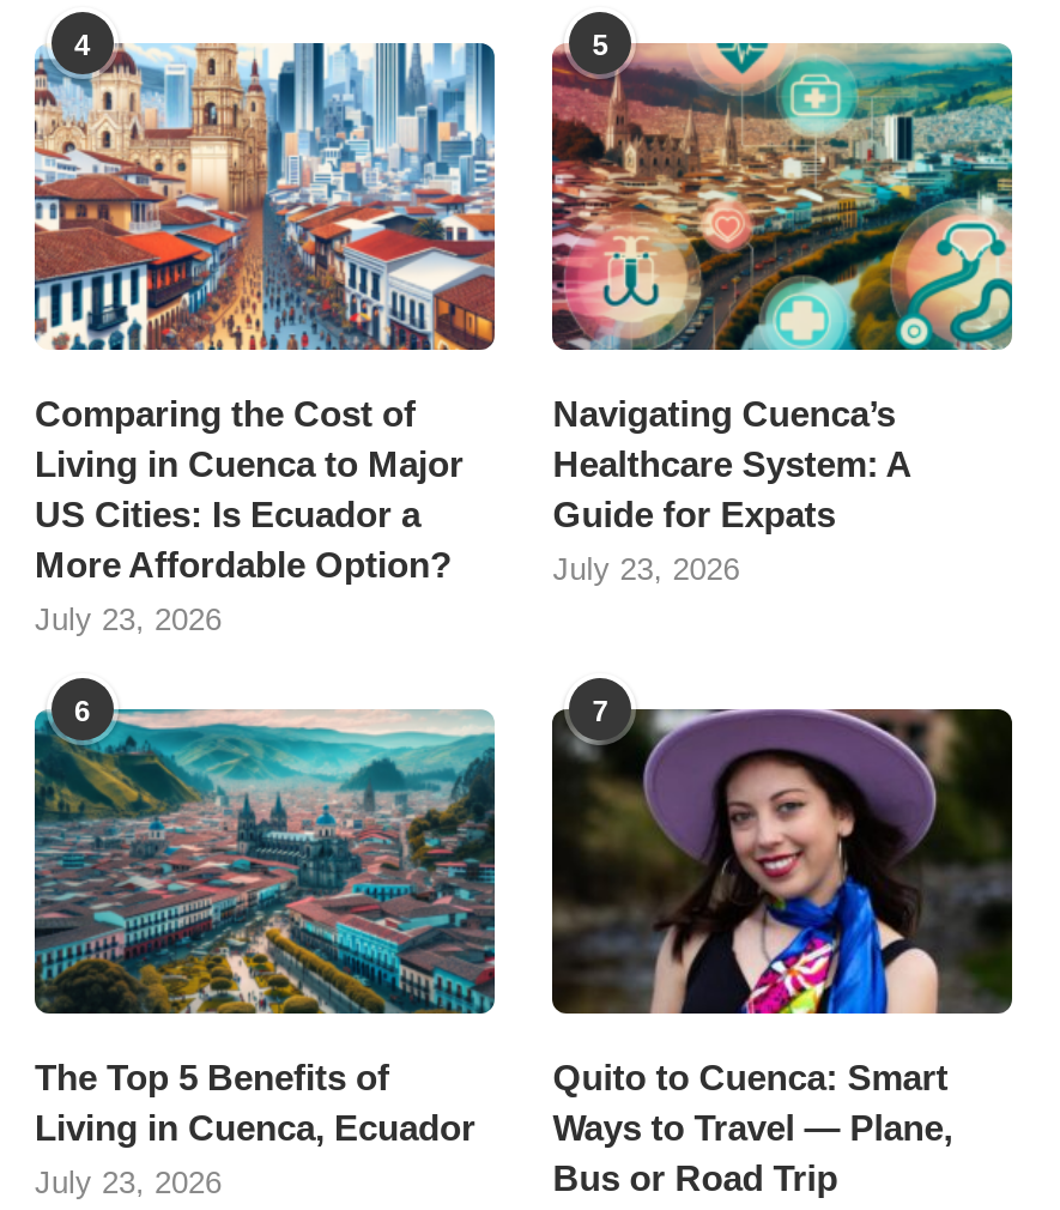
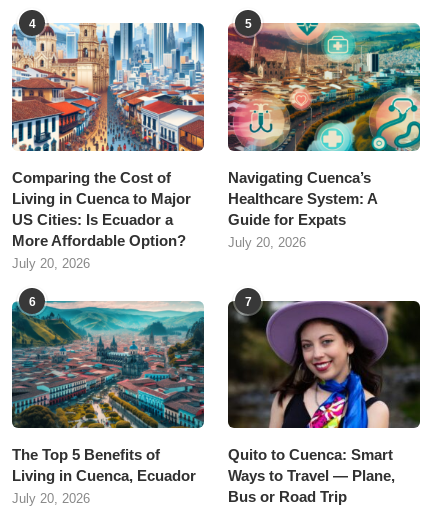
- July 23, 2026
+ July 20, 2026

- July 23, 2026
+ July 20, 2026

- July 23, 2026
+ July 20, 2026
